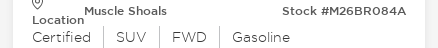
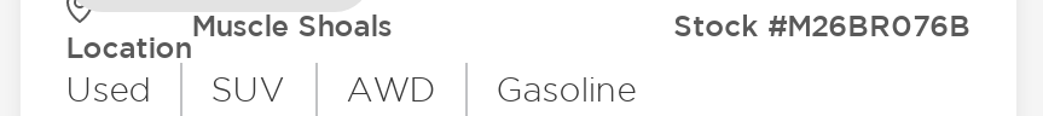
- Stock #M26BR084A
+ Stock #M26BR076B

- Certified
+ Used

- FWD
+ AWD
